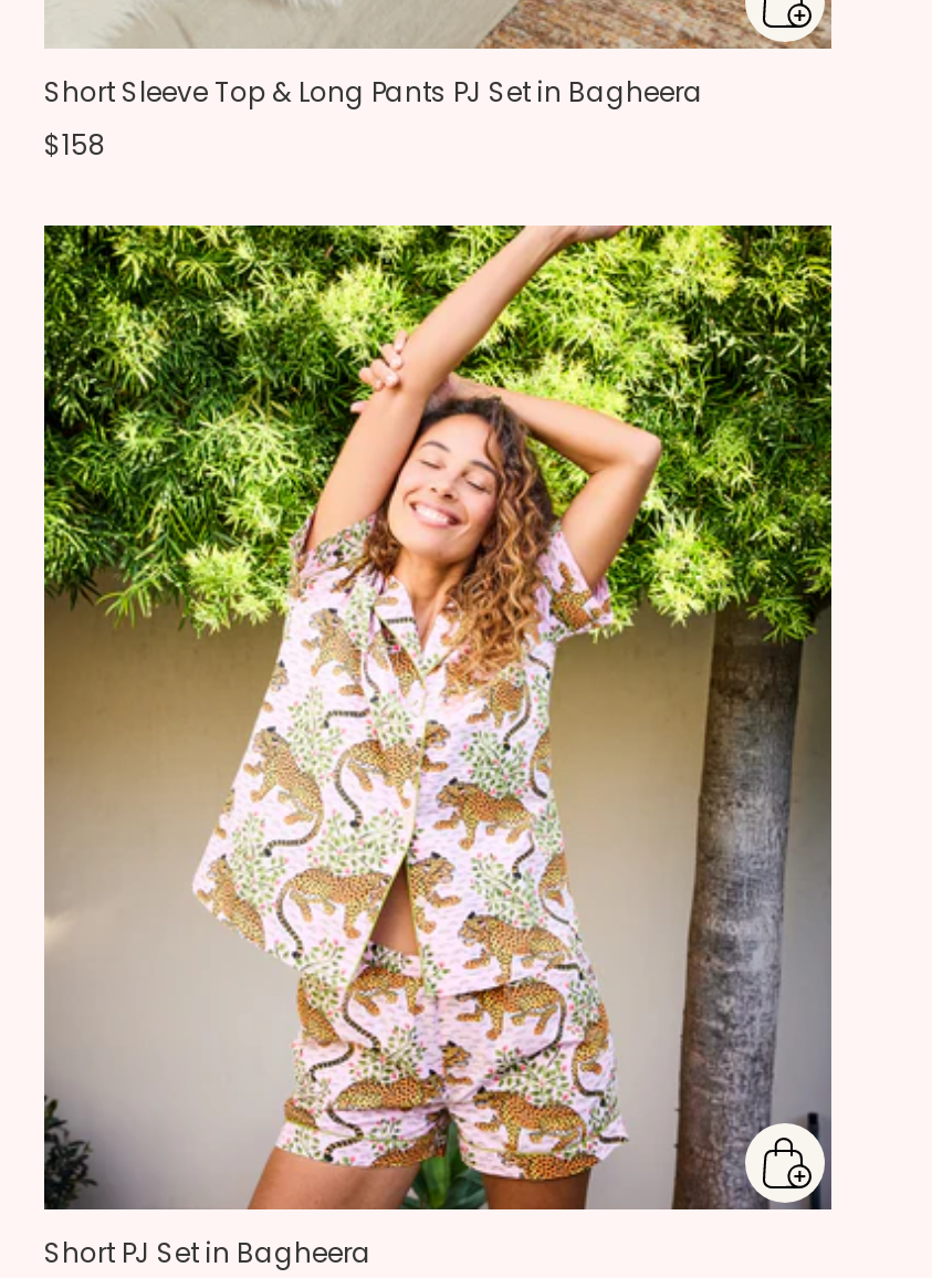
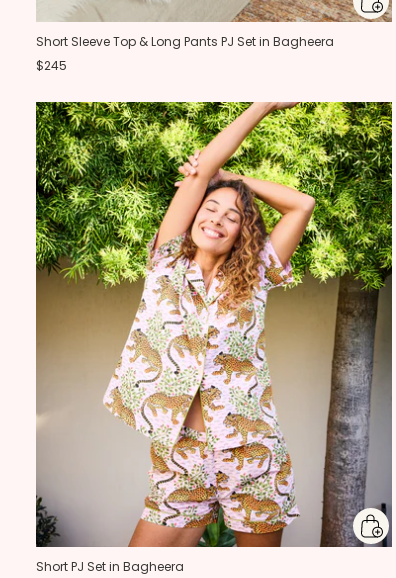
- $158
+ $245
